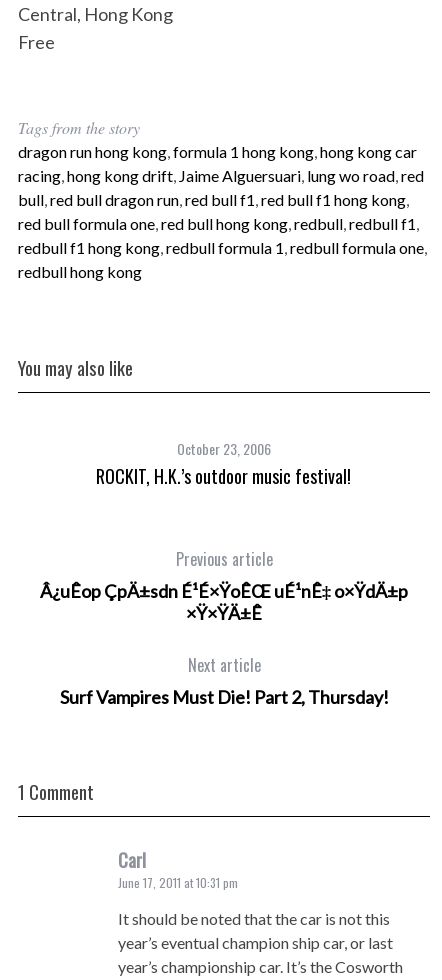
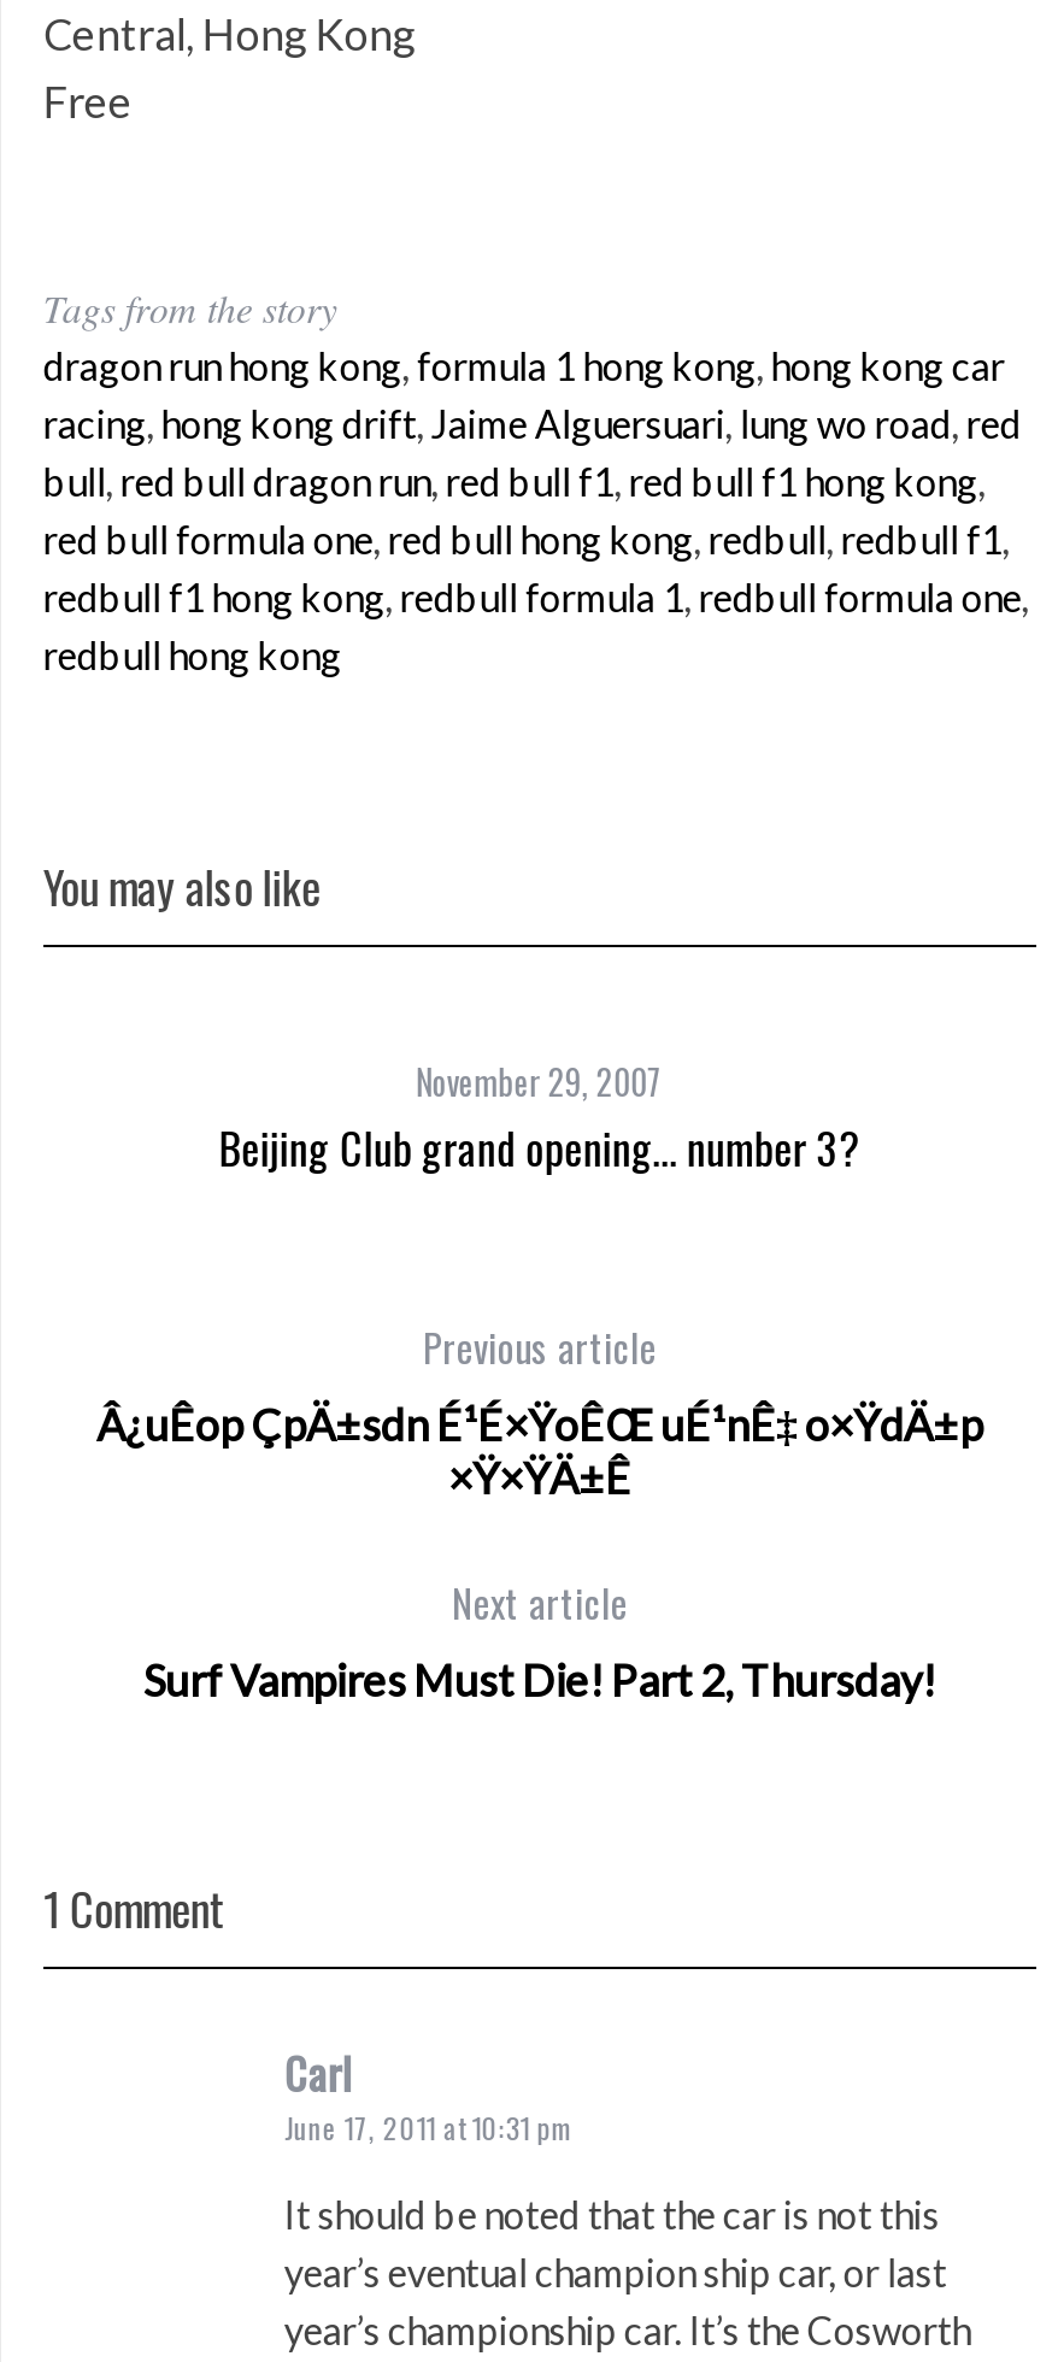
- October 23, 2006
- ROCKIT, H.K.’s outdoor music festival!
+ November 29, 2007
+ Beijing Club grand opening… number 3?
